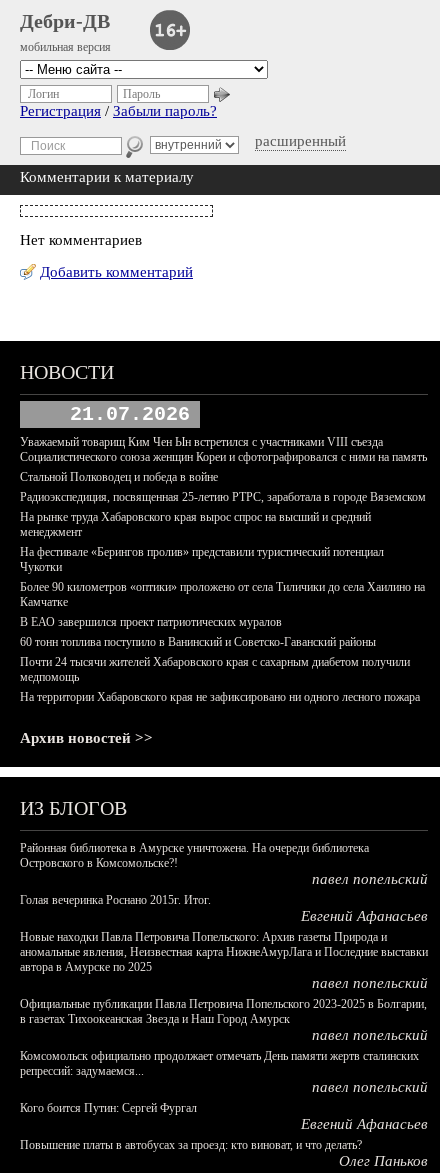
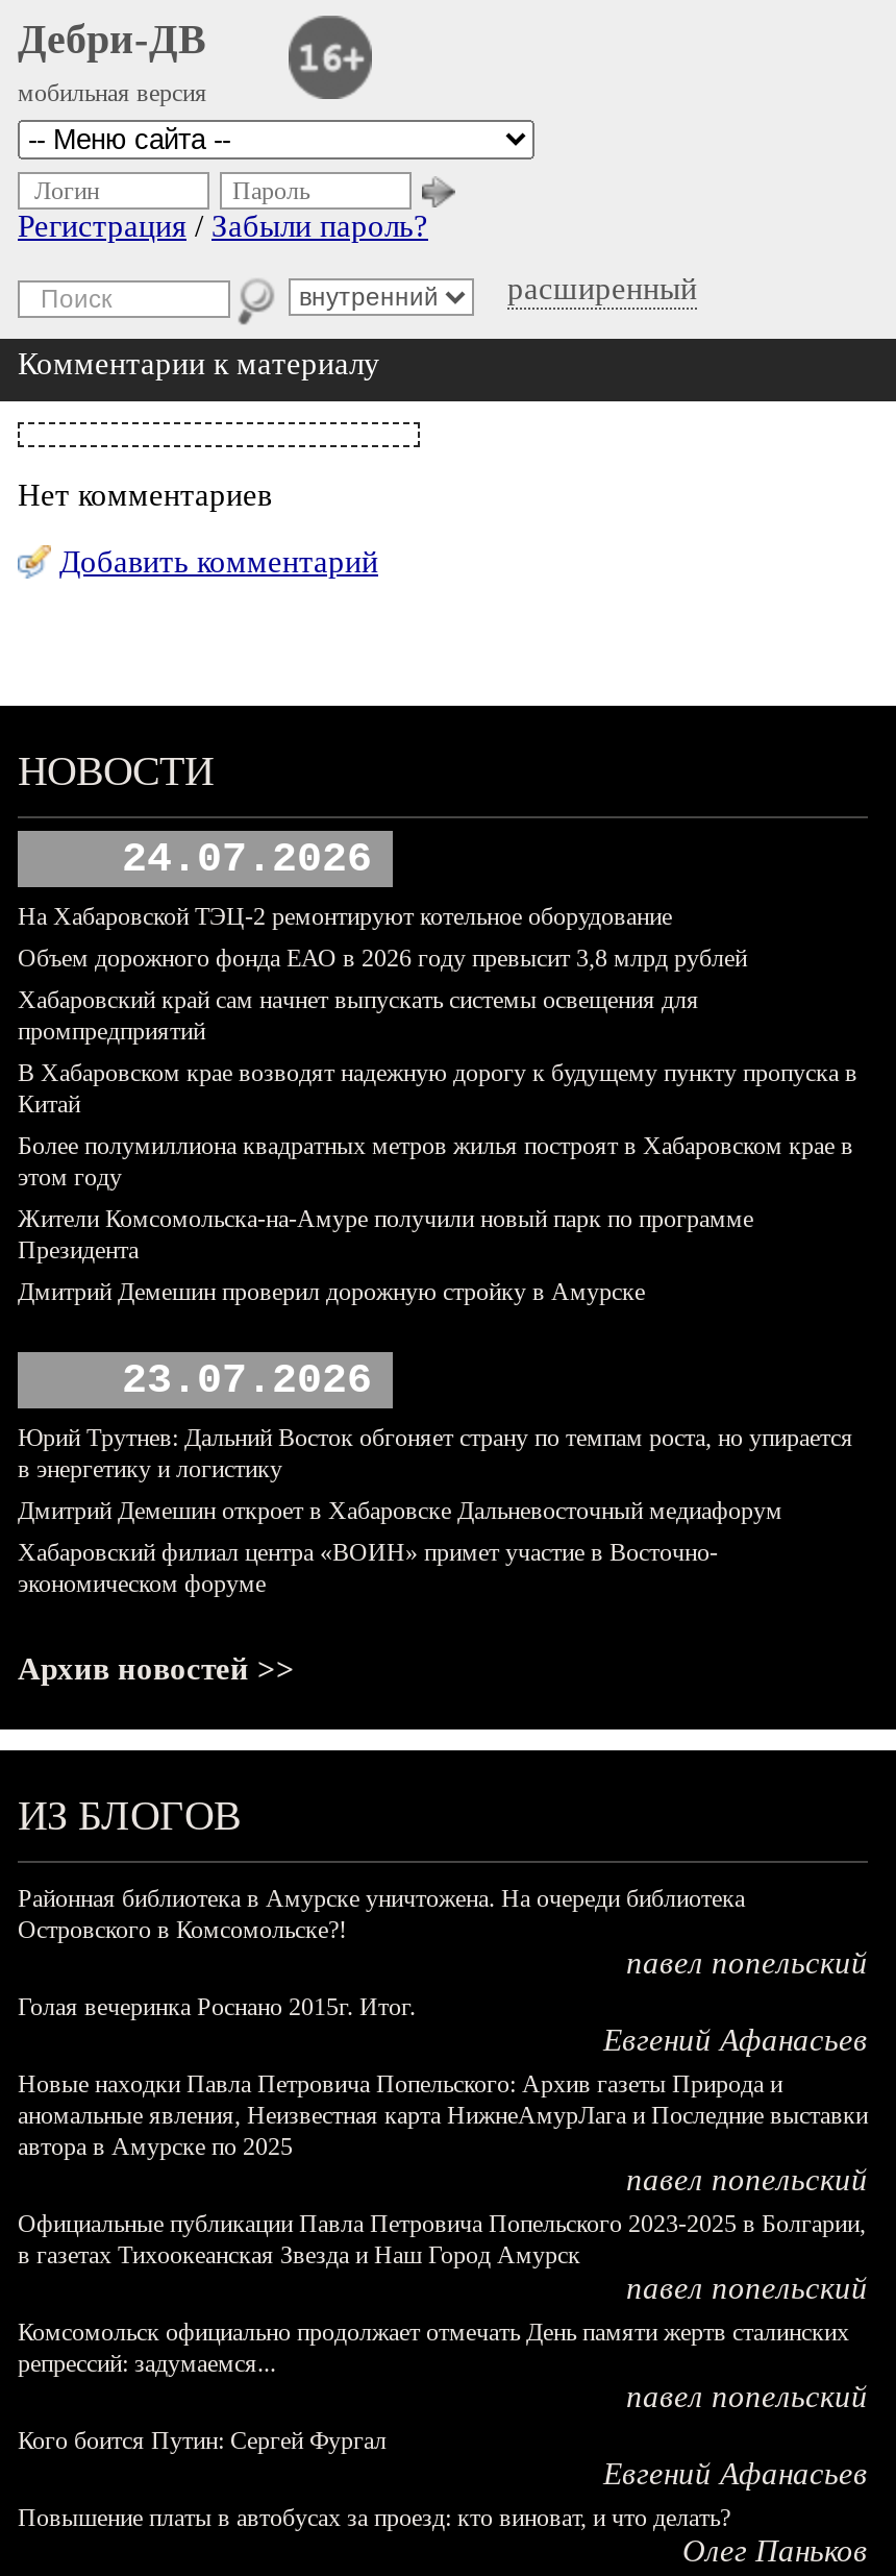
- 21.07.2026
- Уважаемый товарищ Ким Чен Ын встретился с участниками VIII съезда
- Социалистического союза женщин Кореи и сфотографировался с ними на память
- Стальной Полководец и победа в войне
- Радиоэкспедиция, посвященная 25-летию РТРС, заработала в городе Вяземском
- На рынке труда Хабаровского края вырос спрос на высший и средний
- менеджмент
- На фестивале «Берингов пролив» представили туристический потенциал
- Чукотки
- Более 90 километров «оптики» проложено от села Тиличики до села Хаилино на
- Камчатке
- В ЕАО завершился проект патриотических муралов
- 60 тонн топлива поступило в Ванинский и Советско-Гаванский районы
- Почти 24 тысячи жителей Хабаровского края с сахарным диабетом получили
- медпомощь
- На территории Хабаровского края не зафиксировано ни одного лесного пожара
+ 24.07.2026
+ На Хабаровской ТЭЦ-2 ремонтируют котельное оборудование
+ Объем дорожного фонда ЕАО в 2026 году превысит 3,8 млрд рублей
+ Хабаровский край сам начнет выпускать системы освещения для
+ промпредприятий
+ В Хабаровском крае возводят надежную дорогу к будущему пункту пропуска в
+ Китай
+ Более полумиллиона квадратных метров жилья построят в Хабаровском крае в
+ этом году
+ Жители Комсомольска-на-Амуре получили новый парк по программе
+ Президента
+ Дмитрий Демешин проверил дорожную стройку в Амурске
+ 23.07.2026
+ Юрий Трутнев: Дальний Восток обгоняет страну по темпам роста, но упирается
+ в энергетику и логистику
+ Дмитрий Демешин откроет в Хабаровске Дальневосточный медиафорум
+ Хабаровский филиал центра «ВОИН» примет участие в Восточно-
+ экономическом форуме
